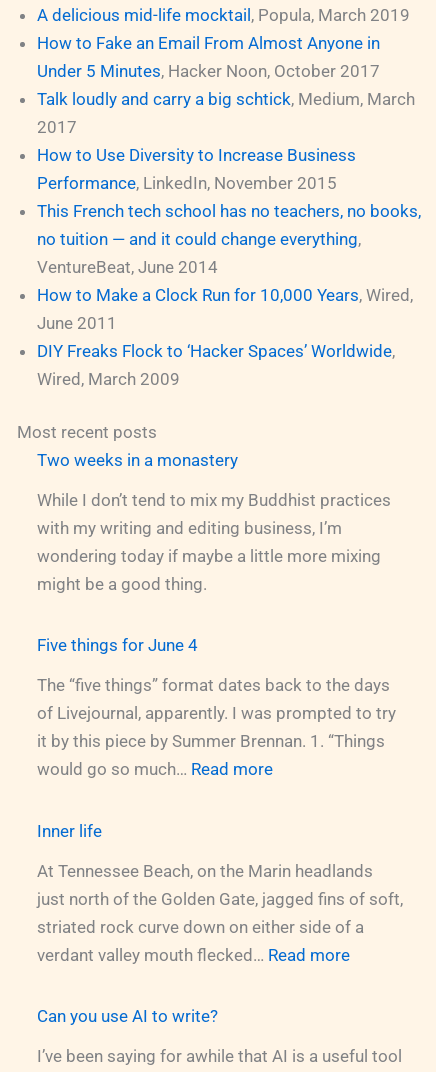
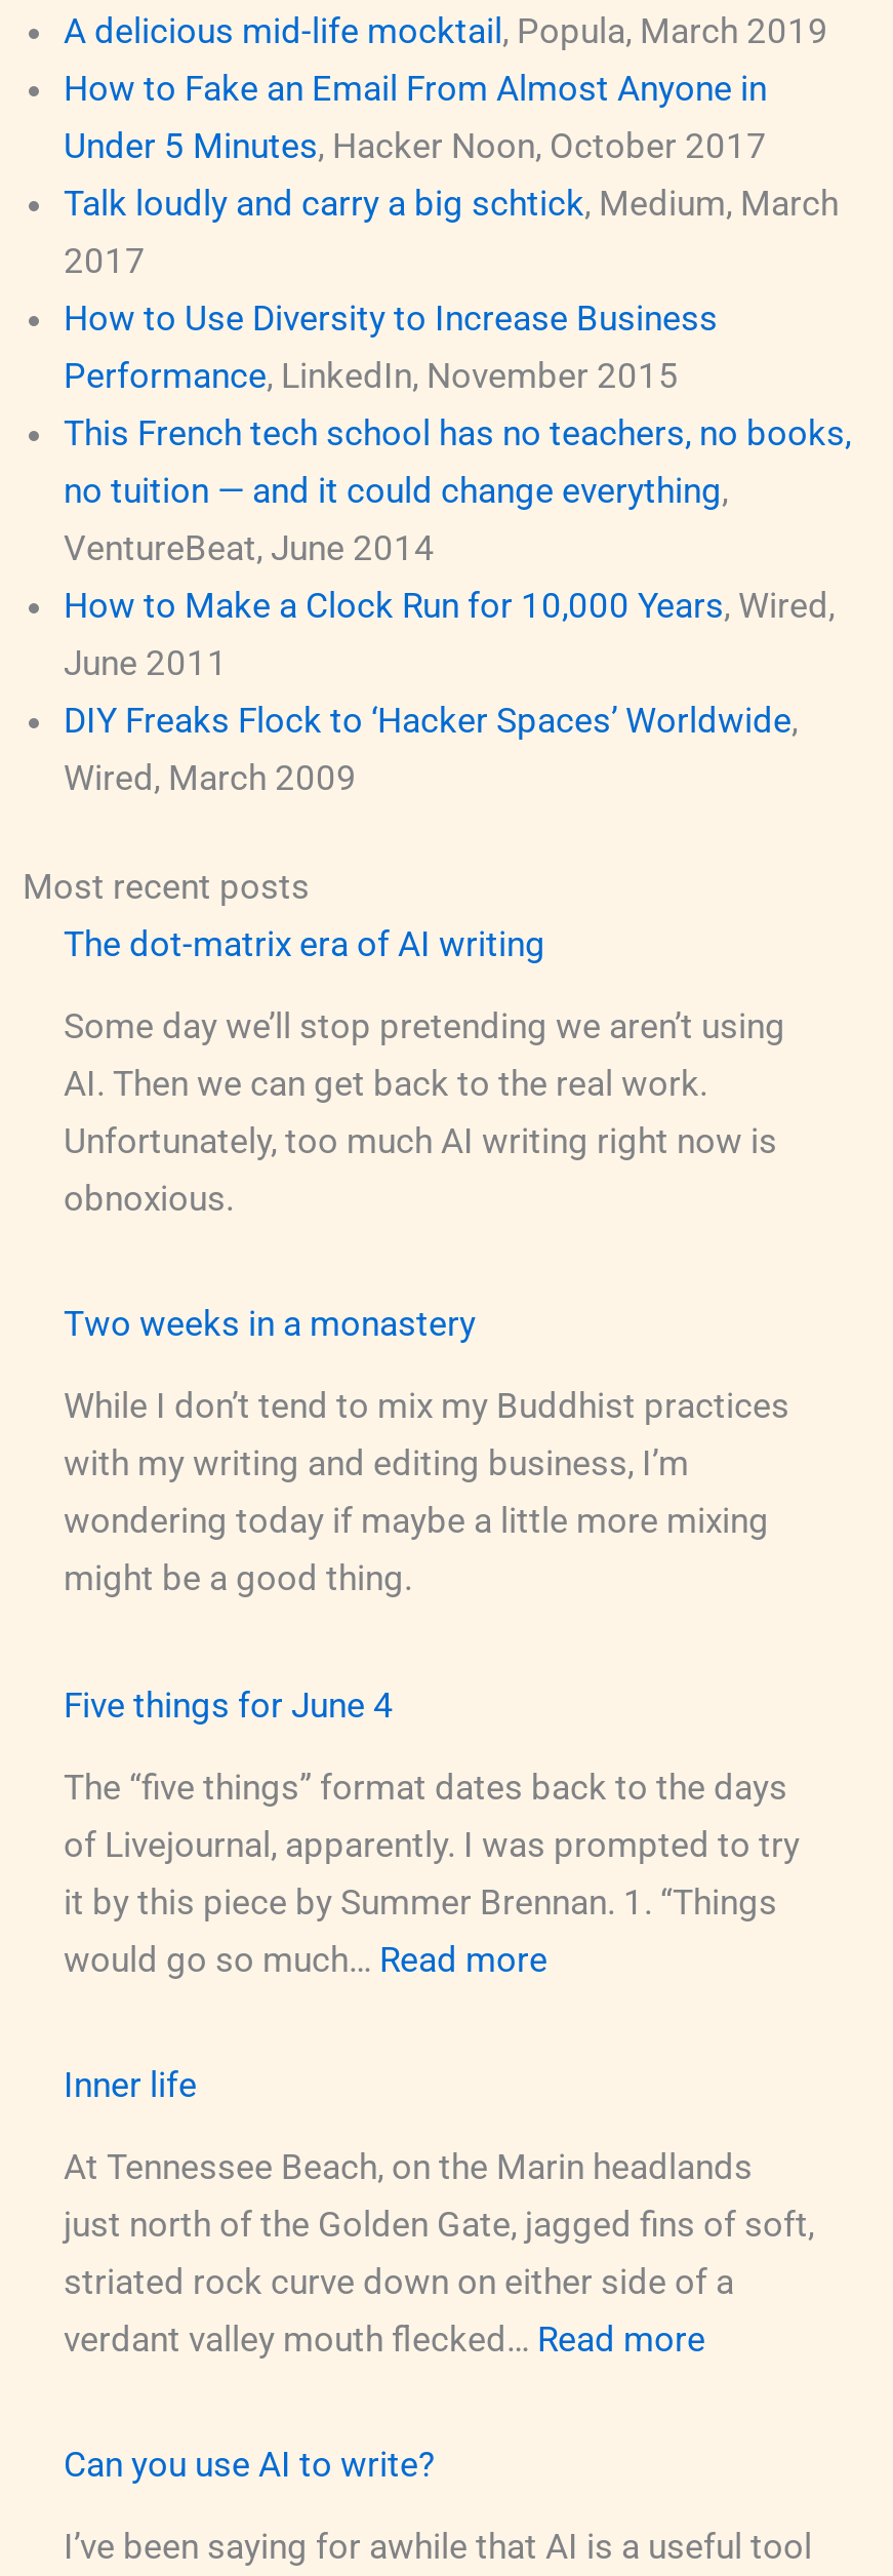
+ The dot-matrix era of AI writing
+ Some day we’ll stop pretending we aren’t using
+ AI. Then we can get back to the real work.
+ Unfortunately, too much AI writing right now is
+ obnoxious.
